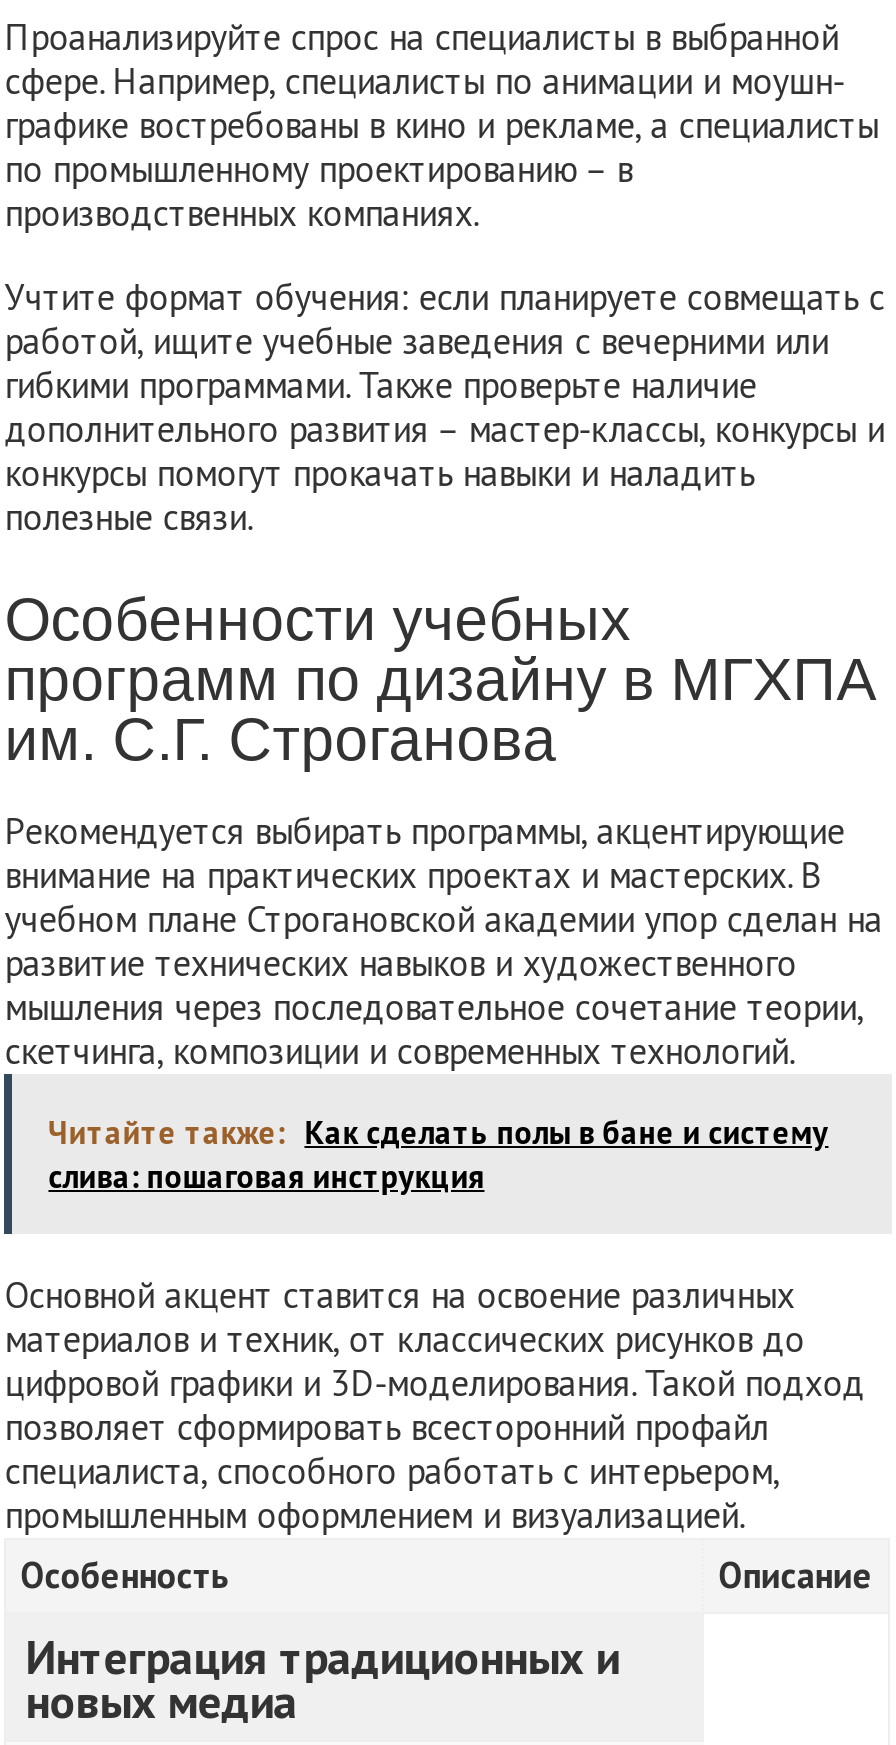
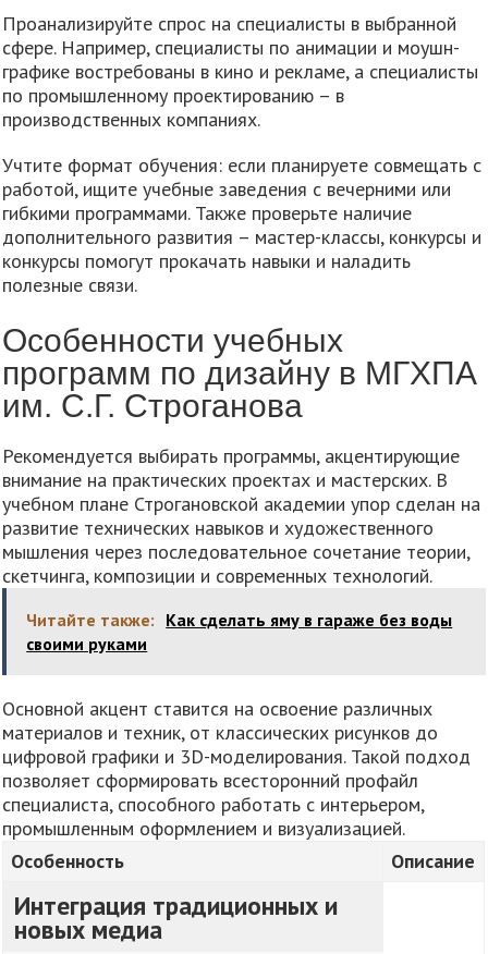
- Читайте также: Как сделать полы в бане и систему
- слива: пошаговая инструкция
+ Читайте также: Как сделать яму в гараже без воды
+ своими руками
